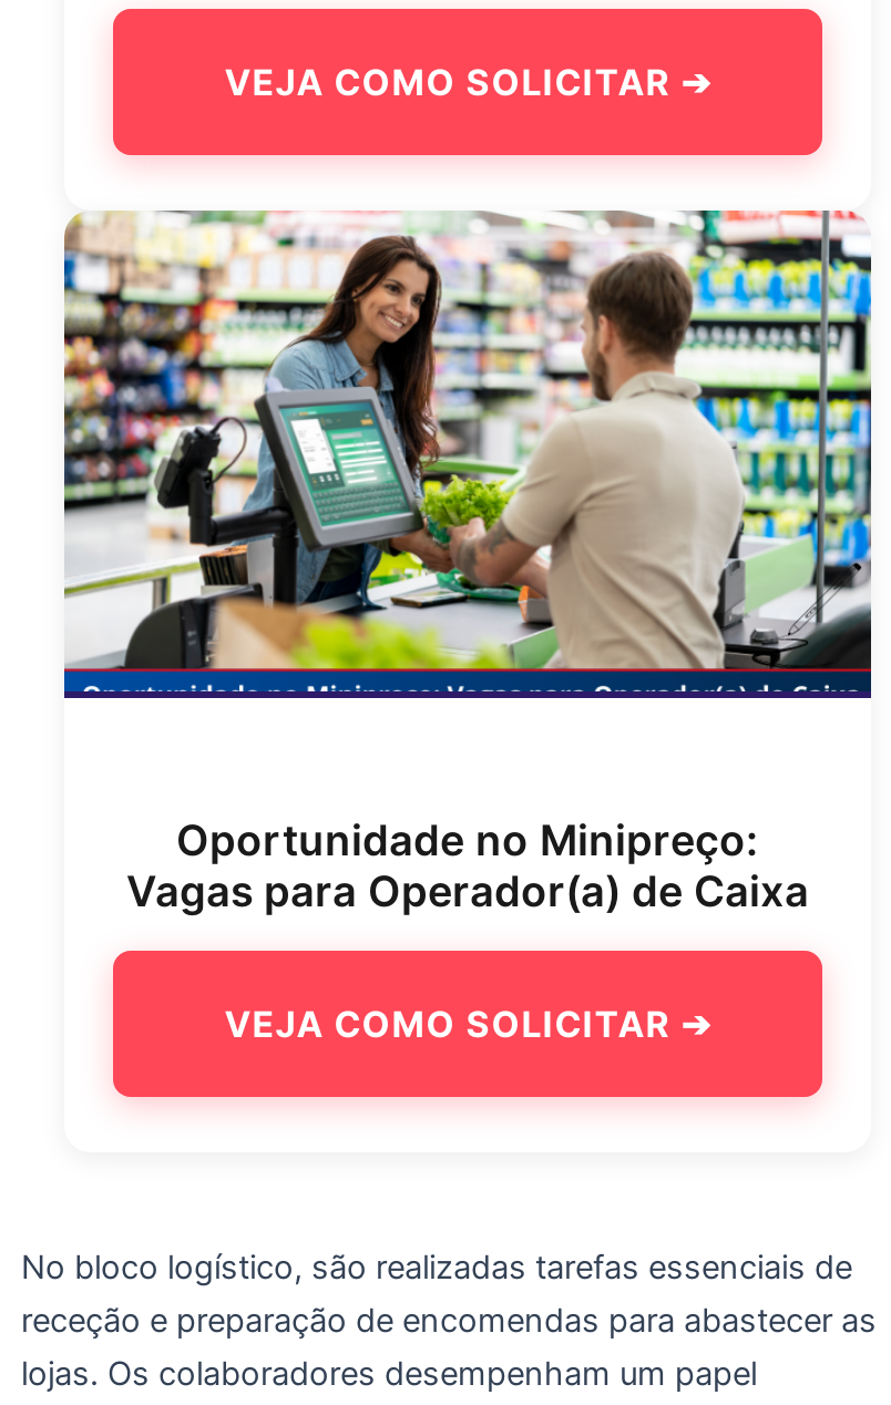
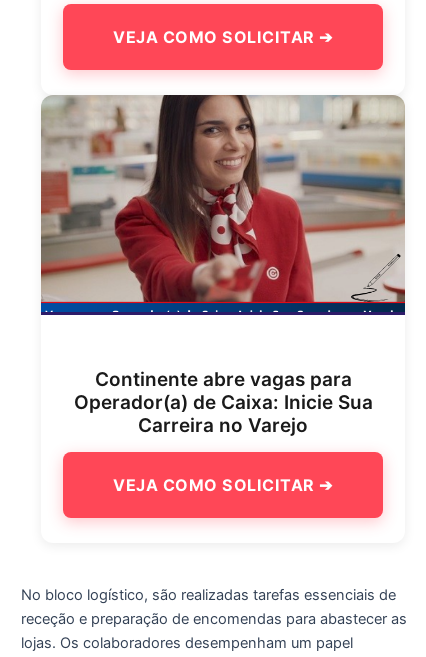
- [image]
+ [image]

- Oportunidade no Minipreço:
- Vagas para Operador(a) de Caixa
+ Continente abre vagas para
+ Operador(a) de Caixa: Inicie Sua
+ Carreira no Varejo
